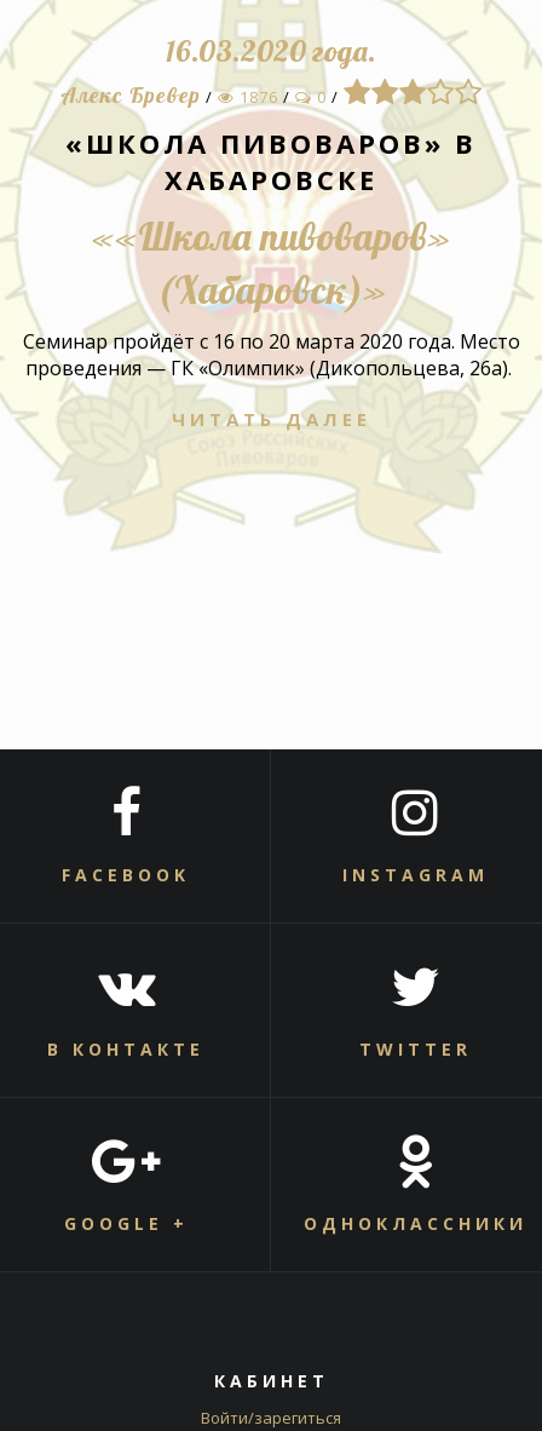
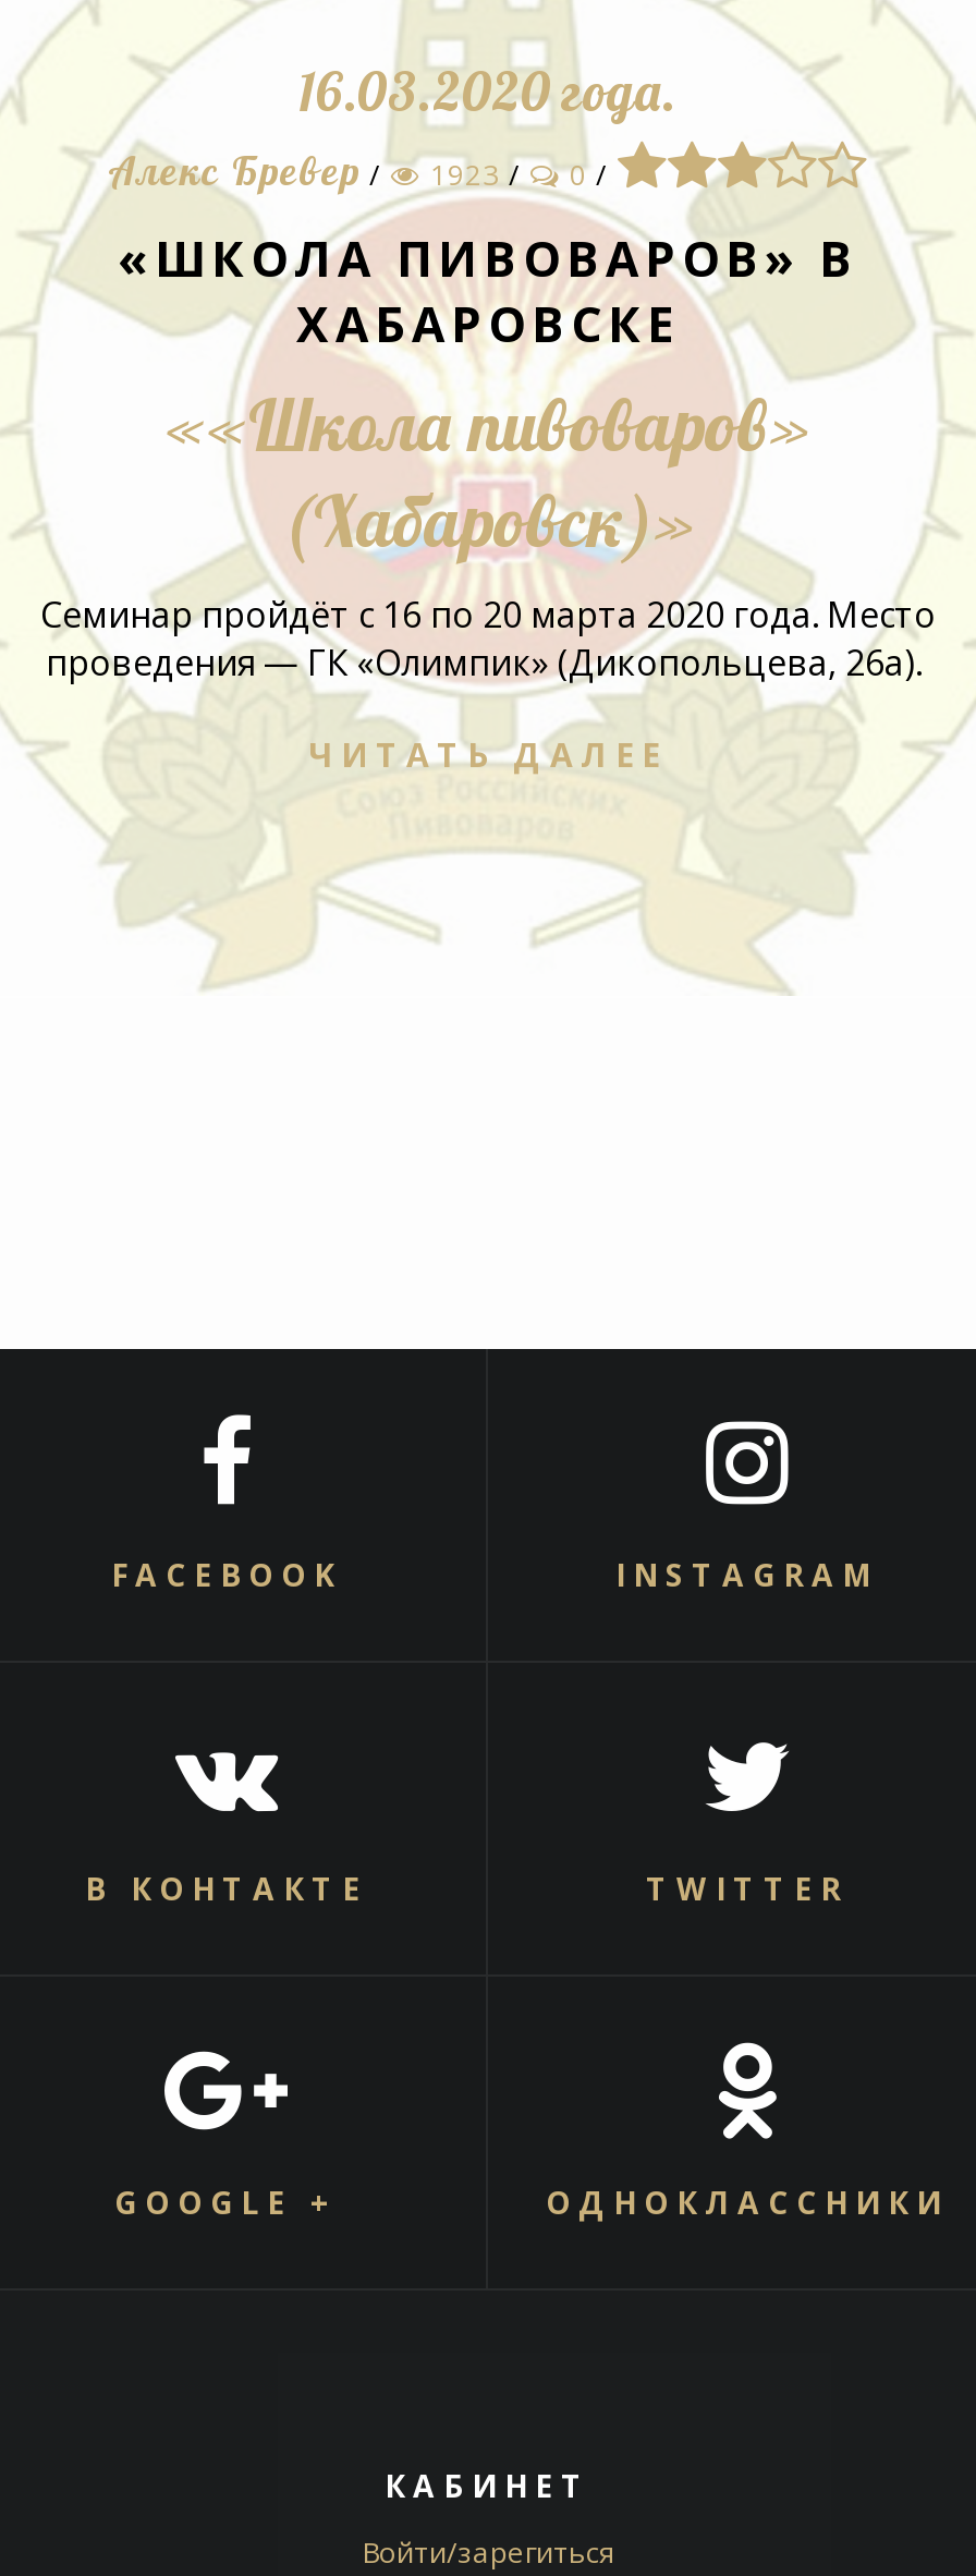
- 1876 /
+ 1923 /
